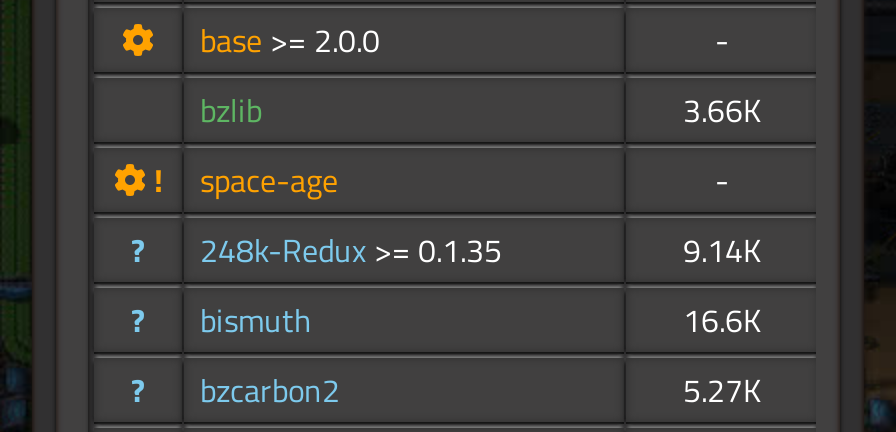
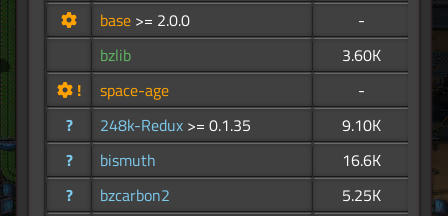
- 3.66K
+ 3.60K

- 9.14K
+ 9.10K

- 5.27K
+ 5.25K
